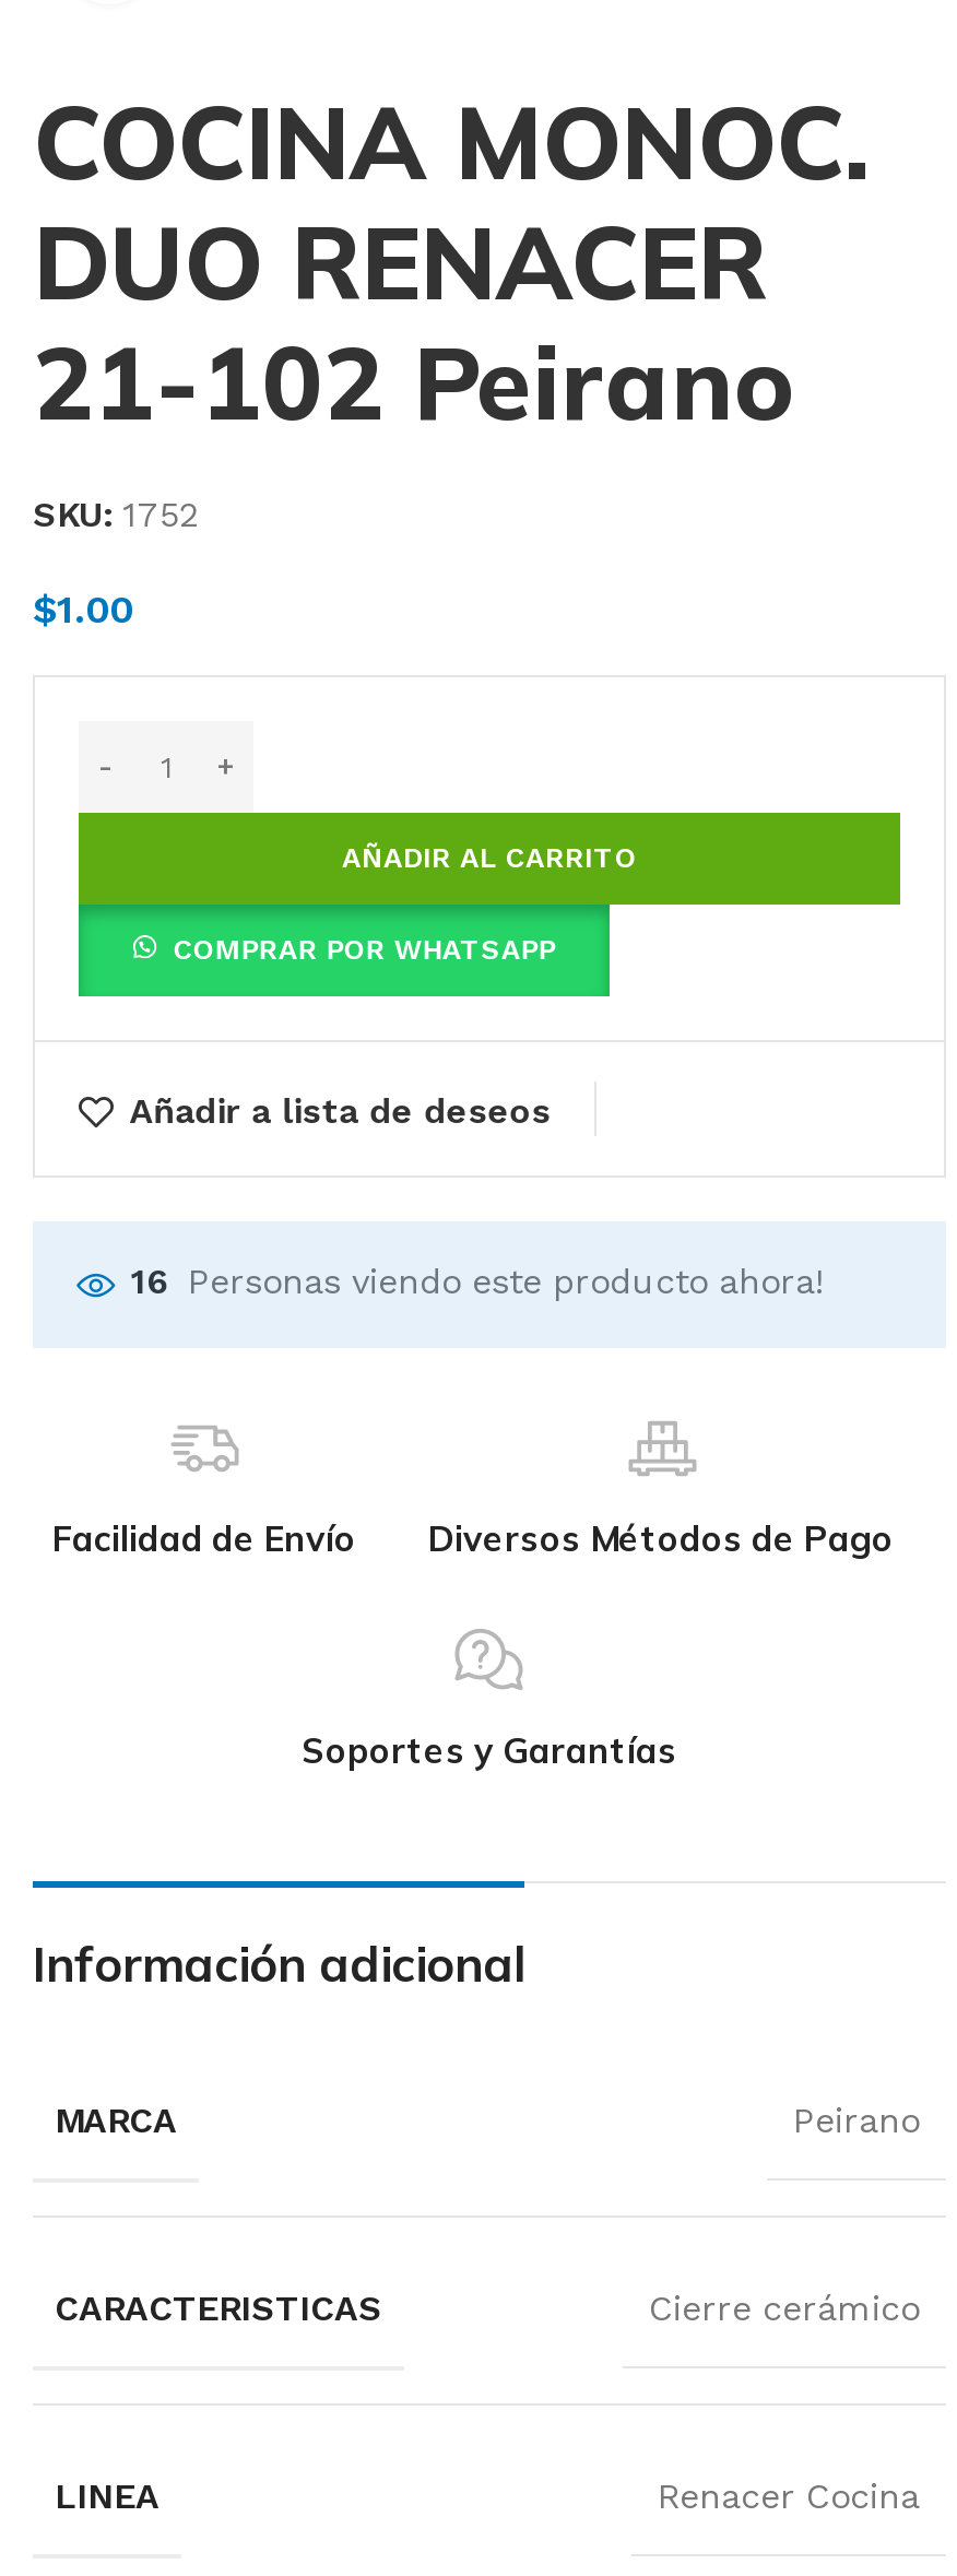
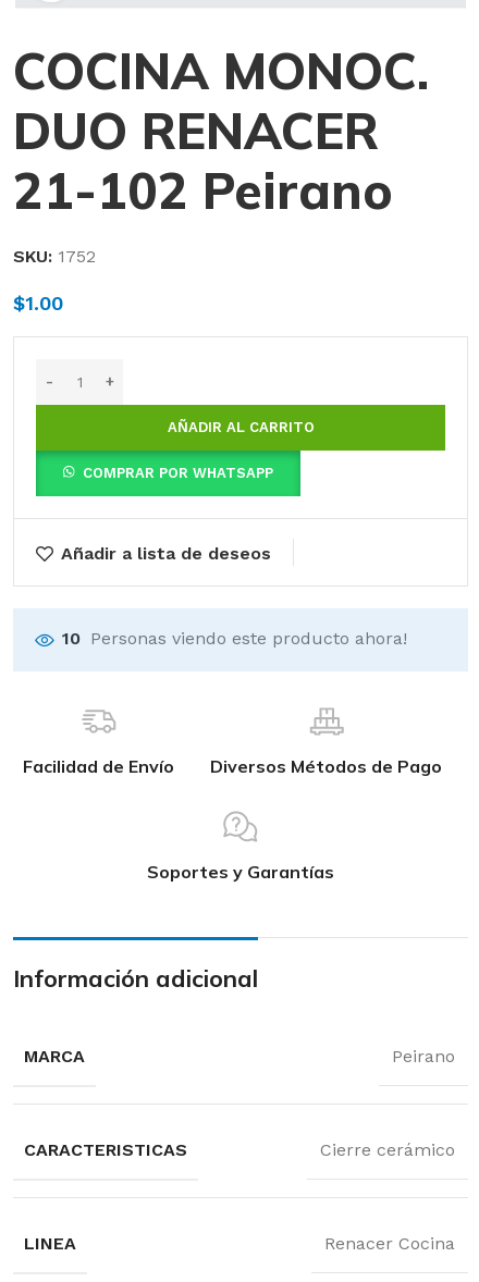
- 16 Personas viendo este producto ahora!
+ 10 Personas viendo este producto ahora!
